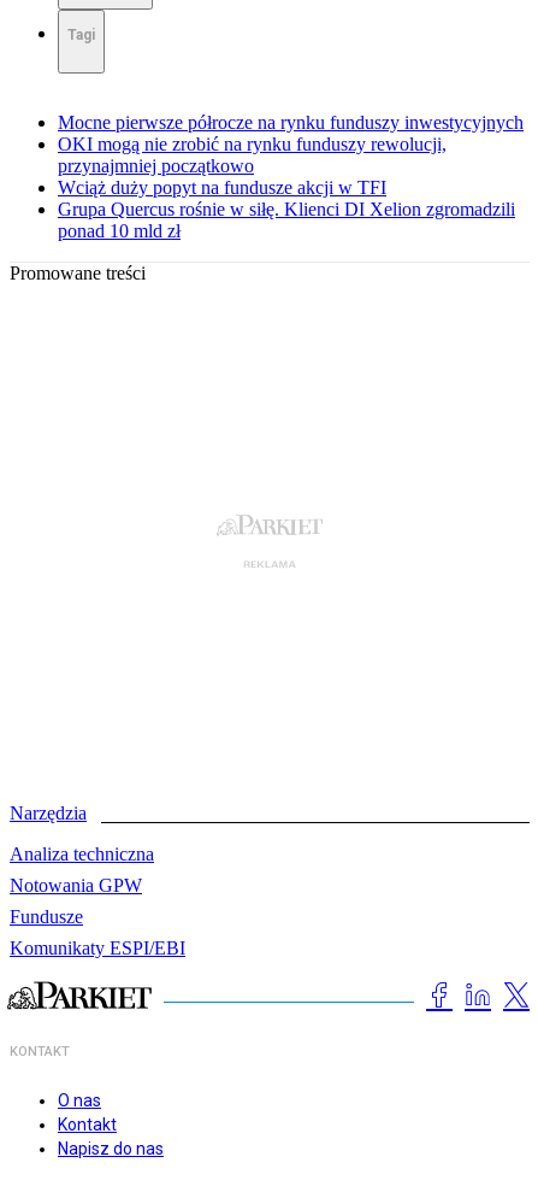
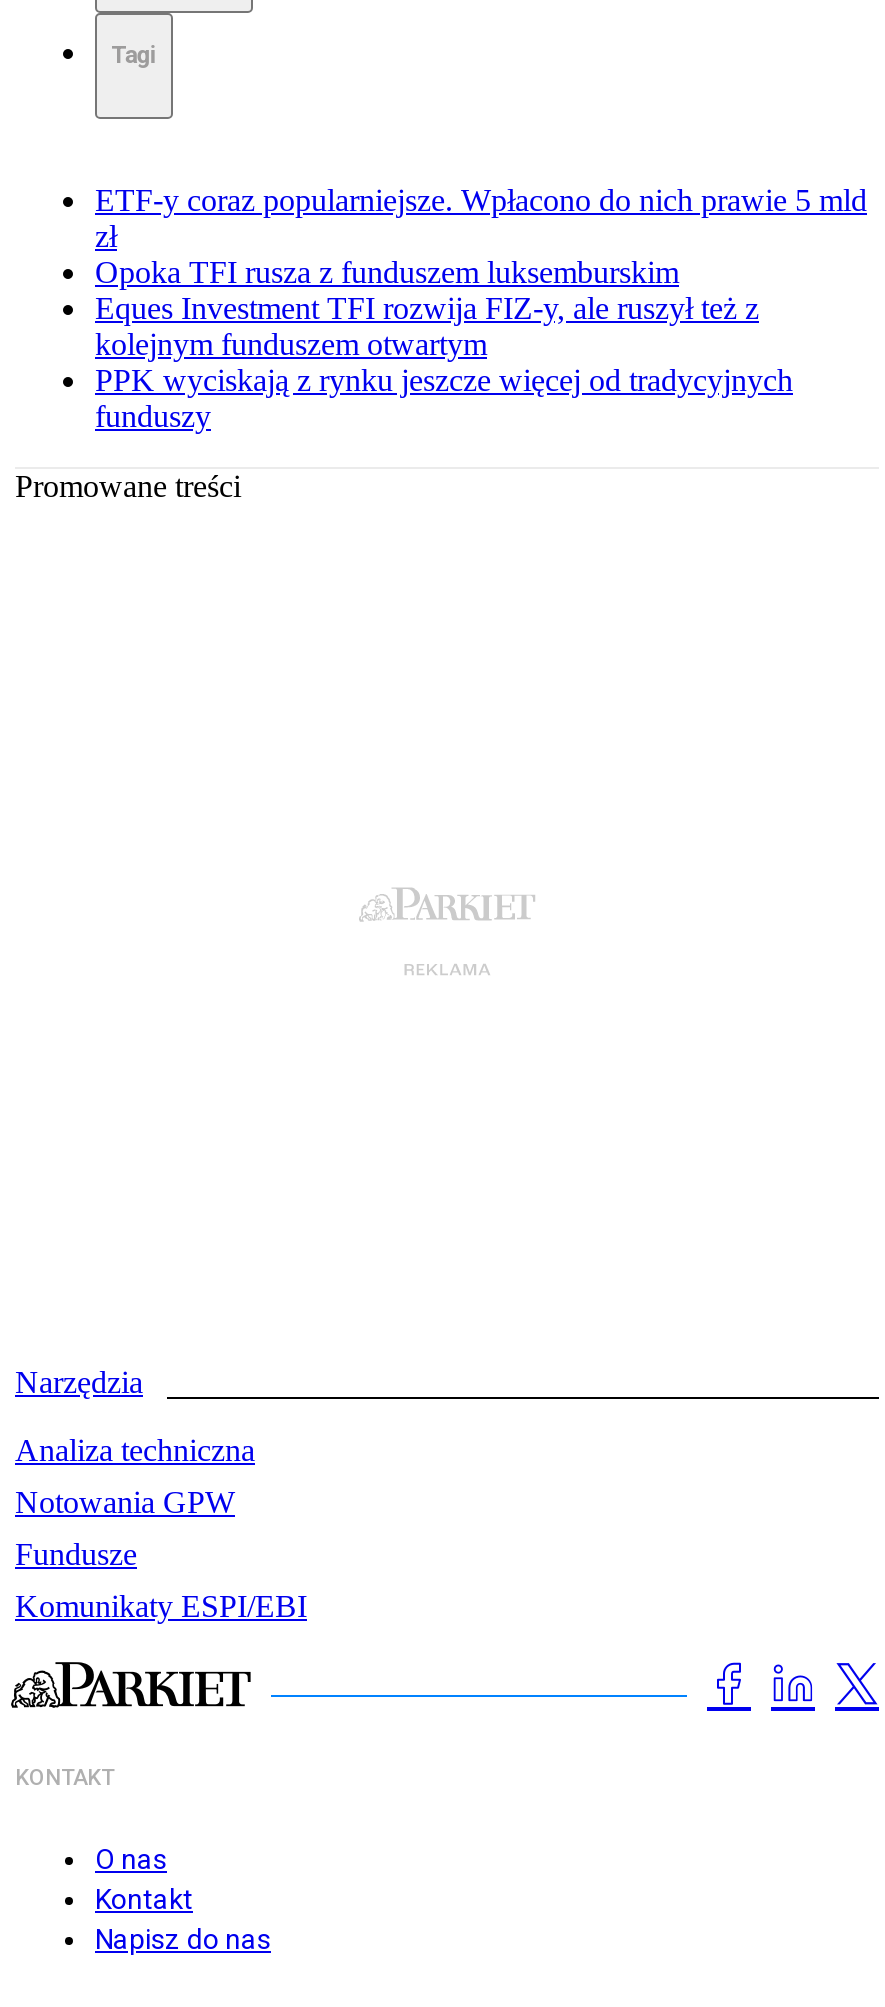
- Mocne pierwsze półrocze na rynku funduszy inwestycyjnych
- OKI mogą nie zrobić na rynku funduszy rewolucji,
- przynajmniej początkowo
- Wciąż duży popyt na fundusze akcji w TFI
- Grupa Quercus rośnie w siłę. Klienci DI Xelion zgromadzili
- ponad 10 mld zł
+ ETF-y coraz popularniejsze. Wpłacono do nich prawie 5 mld
+ zł
+ Opoka TFI rusza z funduszem luksemburskim
+ Eques Investment TFI rozwija FIZ-y, ale ruszył też z
+ kolejnym funduszem otwartym
+ PPK wyciskają z rynku jeszcze więcej od tradycyjnych
+ funduszy
